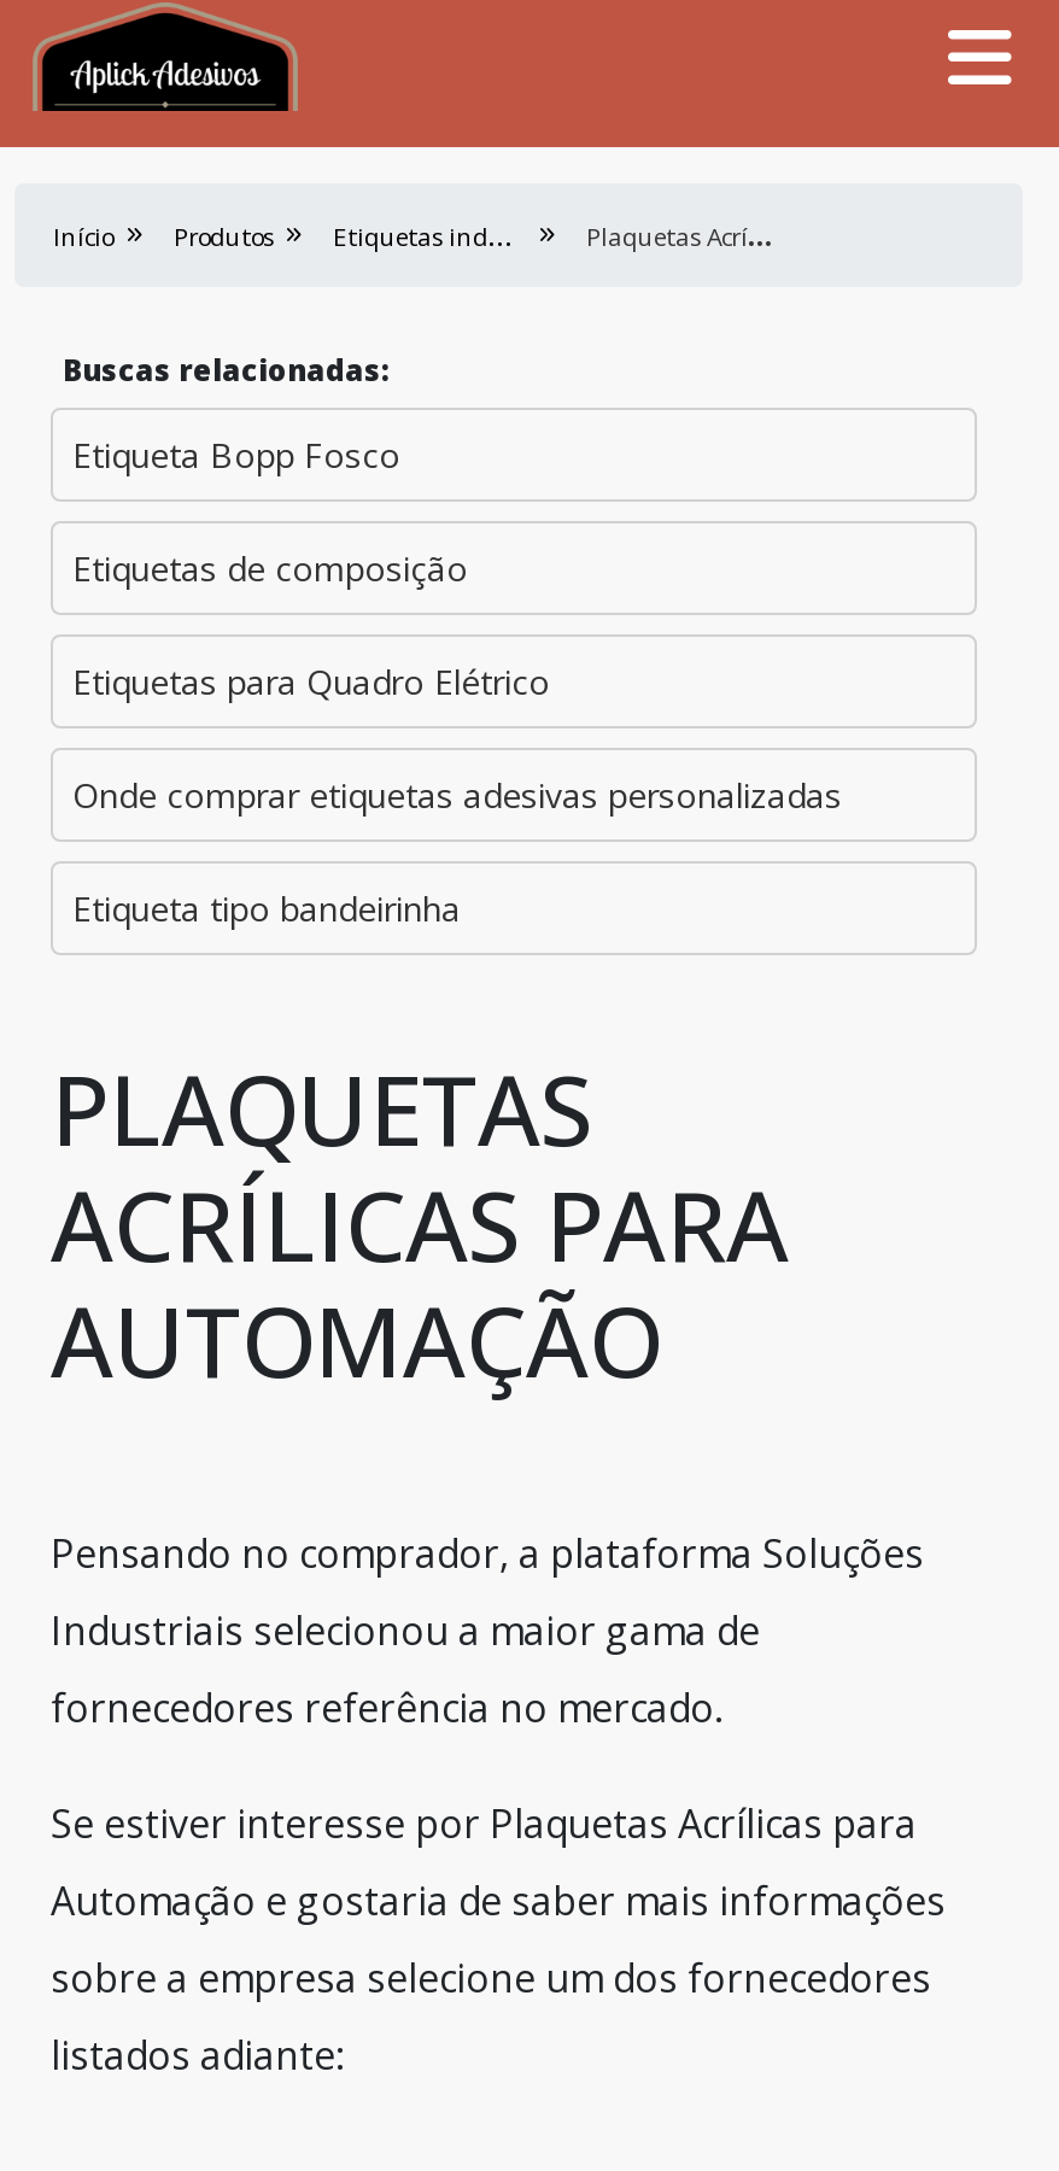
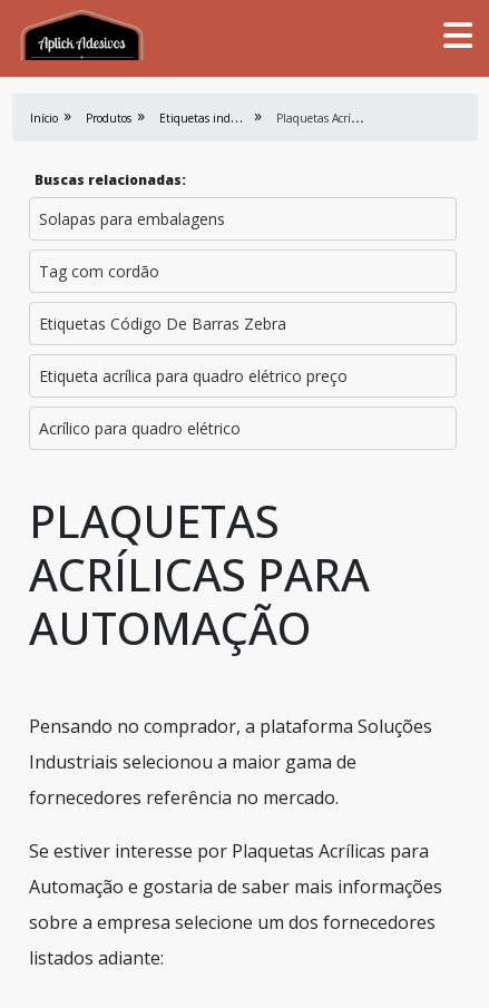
- Etiqueta Bopp Fosco
+ Solapas para embalagens

- Etiquetas de composição
+ Tag com cordão

- Etiquetas para Quadro Elétrico
+ Etiquetas Código De Barras Zebra

- Onde comprar etiquetas adesivas personalizadas
+ Etiqueta acrílica para quadro elétrico preço

- Etiqueta tipo bandeirinha
+ Acrílico para quadro elétrico
